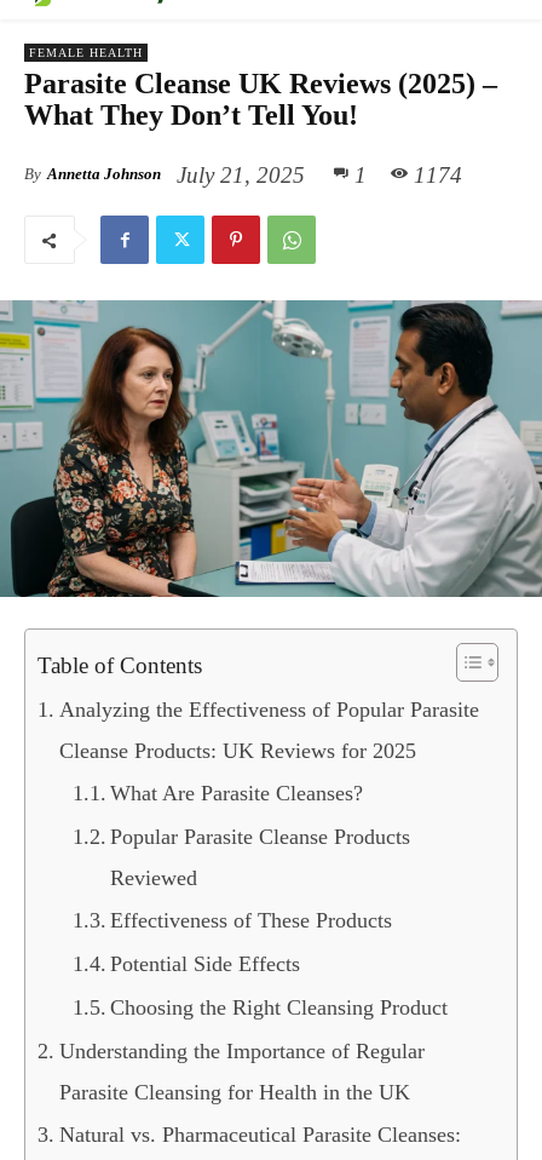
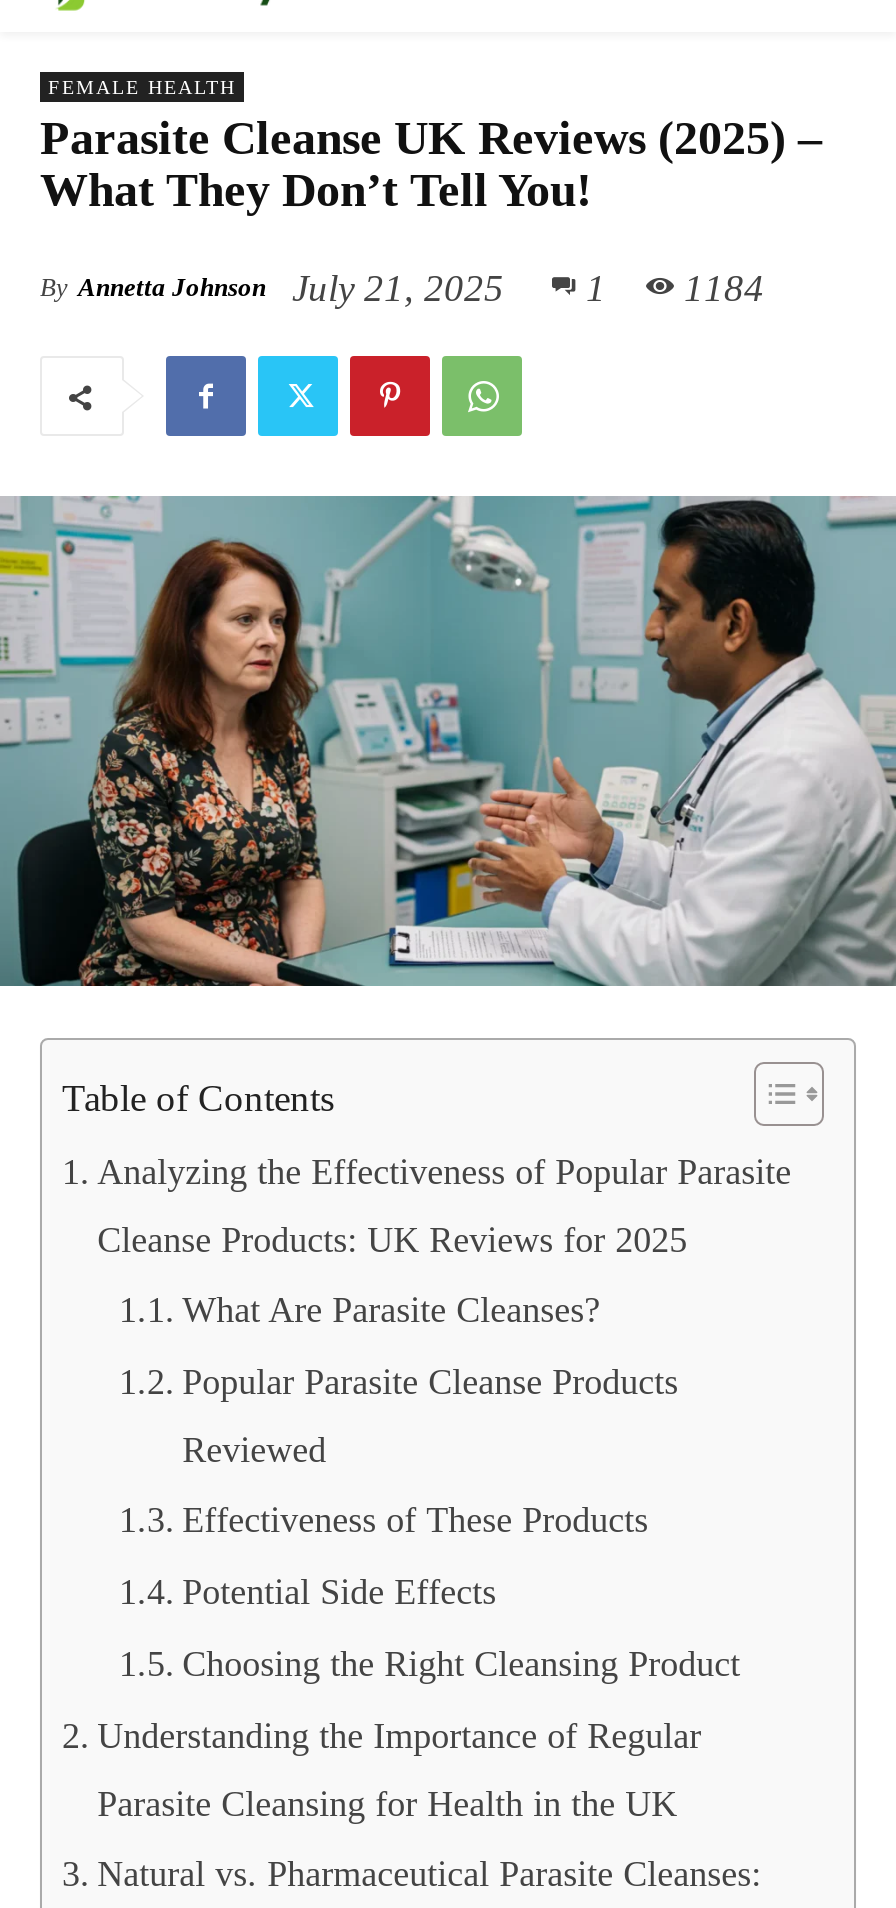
- By Annetta Johnson July 21, 2025 1 1174
+ By Annetta Johnson July 21, 2025 1 1184
